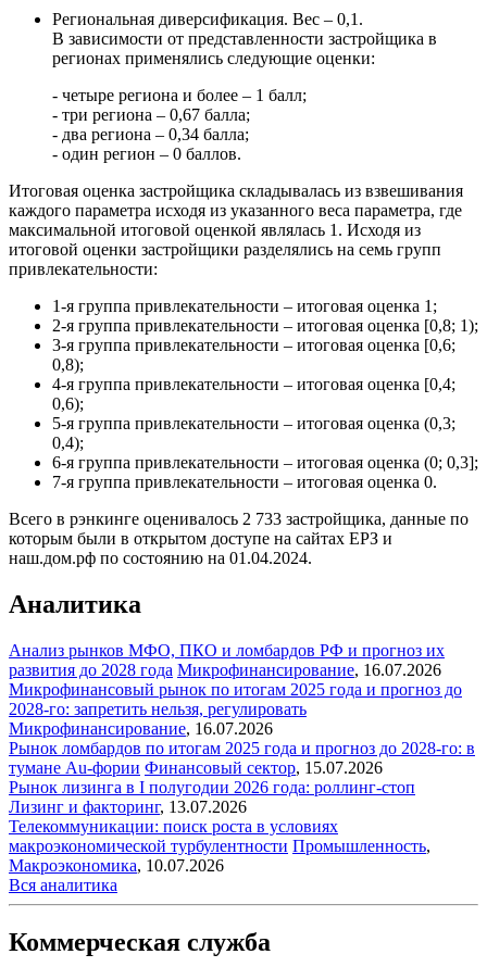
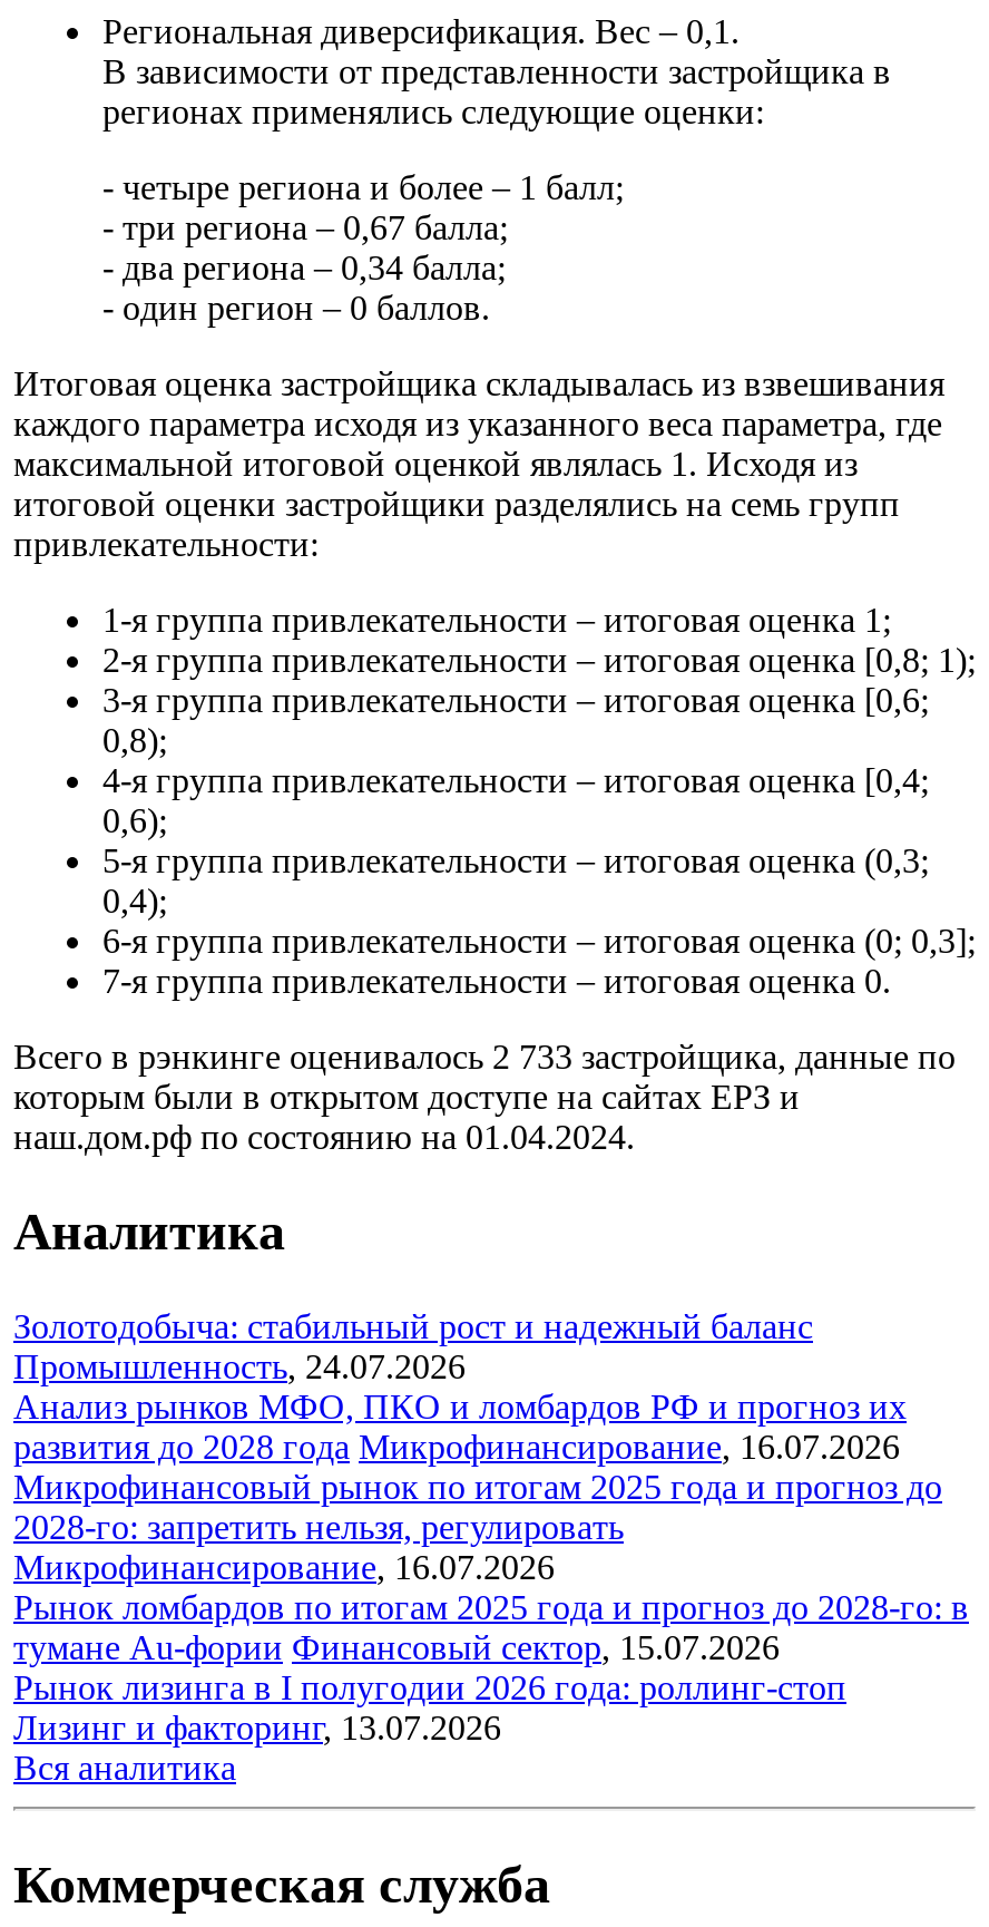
+ Золотодобыча: стабильный рост и надежный баланс
+ Промышленность, 24.07.2026

moved down: Анализ рынков МФО, ПКО и ломбардов РФ и прогноз их | развития до 2028 года Микрофинансирование, 16.07.2026 | Микрофинансовый рынок по итогам 2025 года и прогноз до | ... | Рынок лизинга в I полугодии 2026 года: роллинг-стоп | Лизинг и факторинг, 13.07.2026

- Телекоммуникации: поиск роста в условиях
- макроэкономической турбулентности Промышленность,
- Макроэкономика, 10.07.2026
